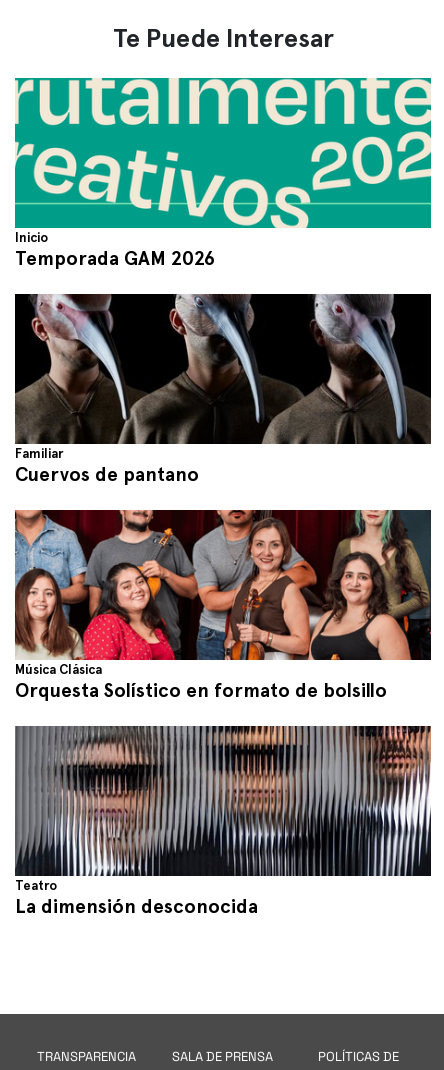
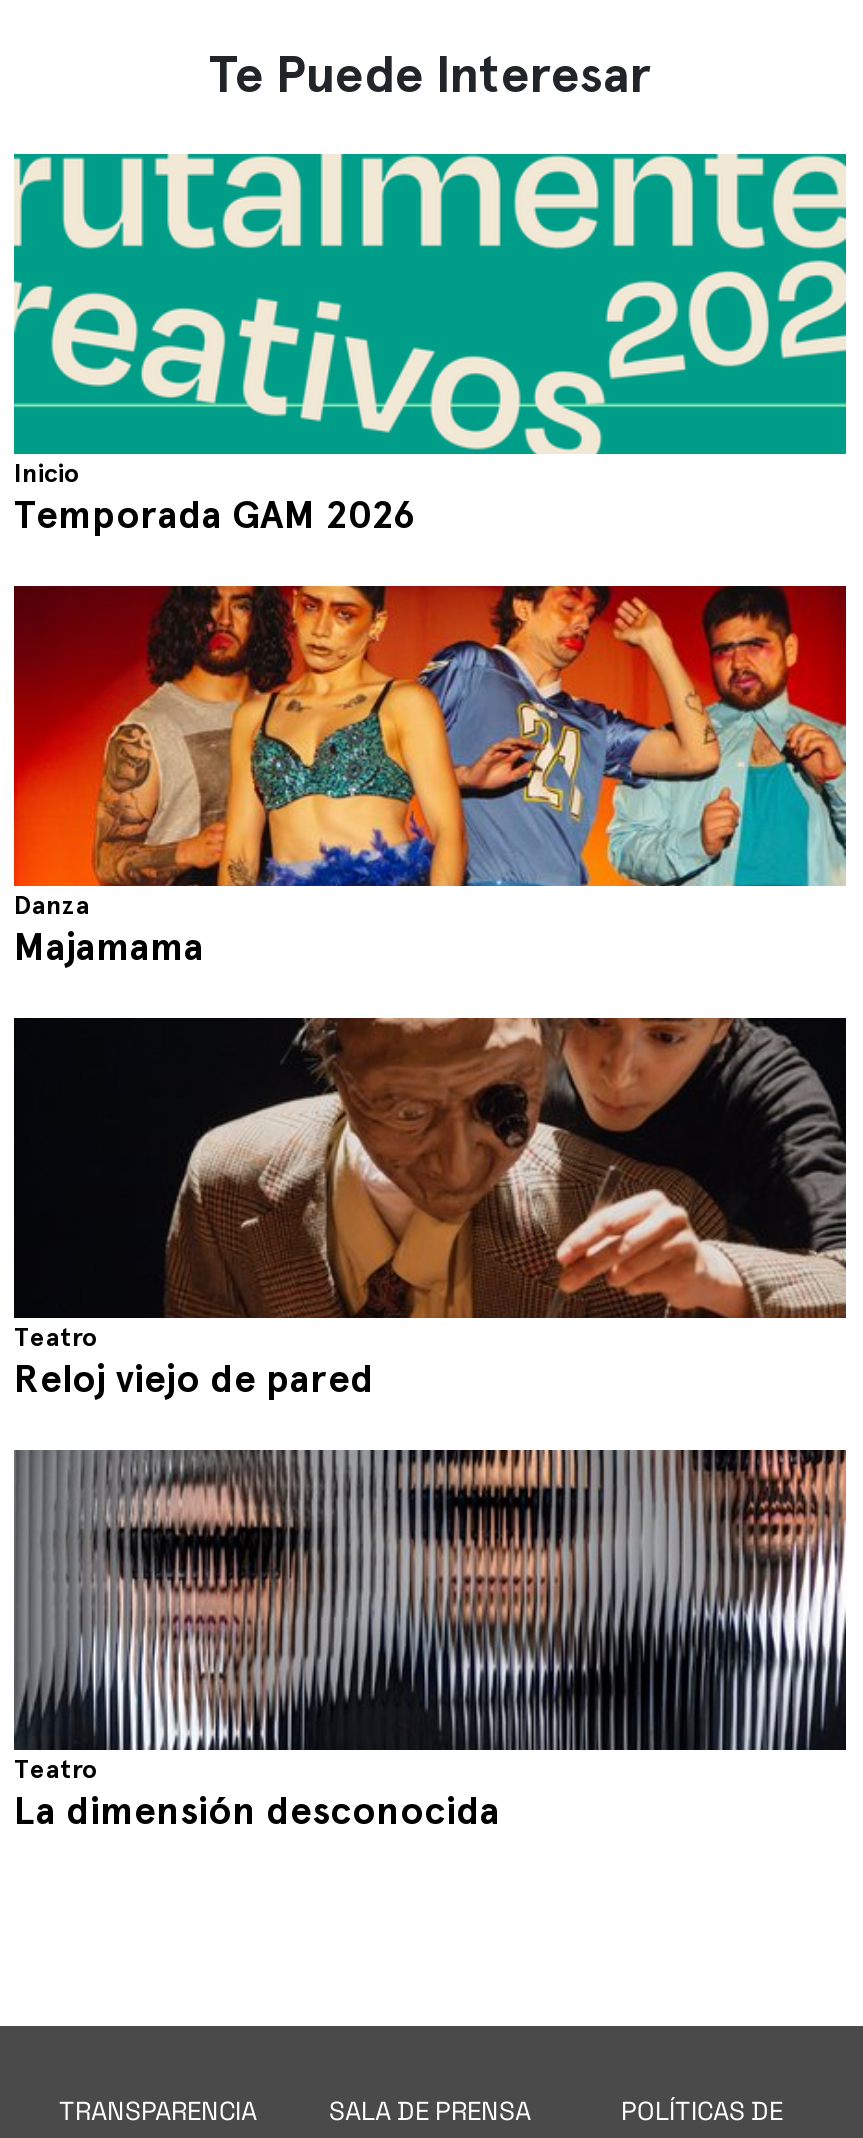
- [image]
- Familiar
- Cuervos de pantano
+ [image]
+ Danza
+ Majamama

- [image]
- Música Clásica
- Orquesta Solístico en formato de bolsillo
+ [image]
+ Teatro
+ Reloj viejo de pared
